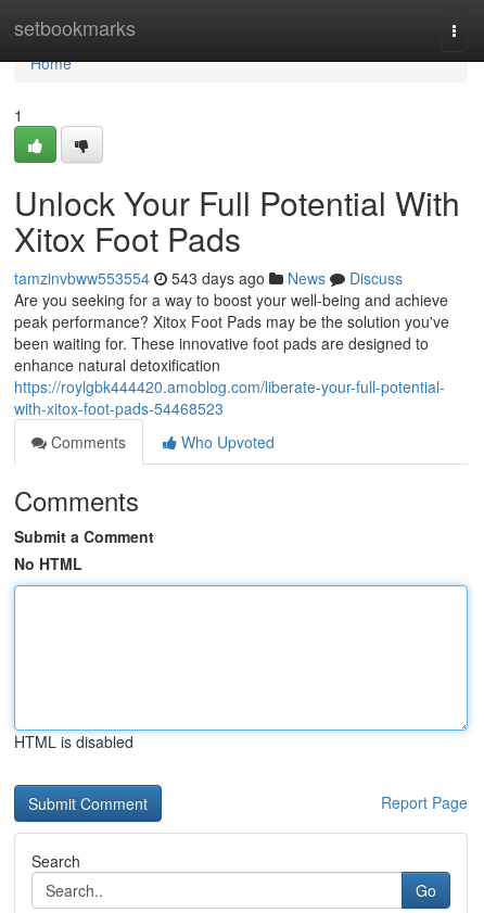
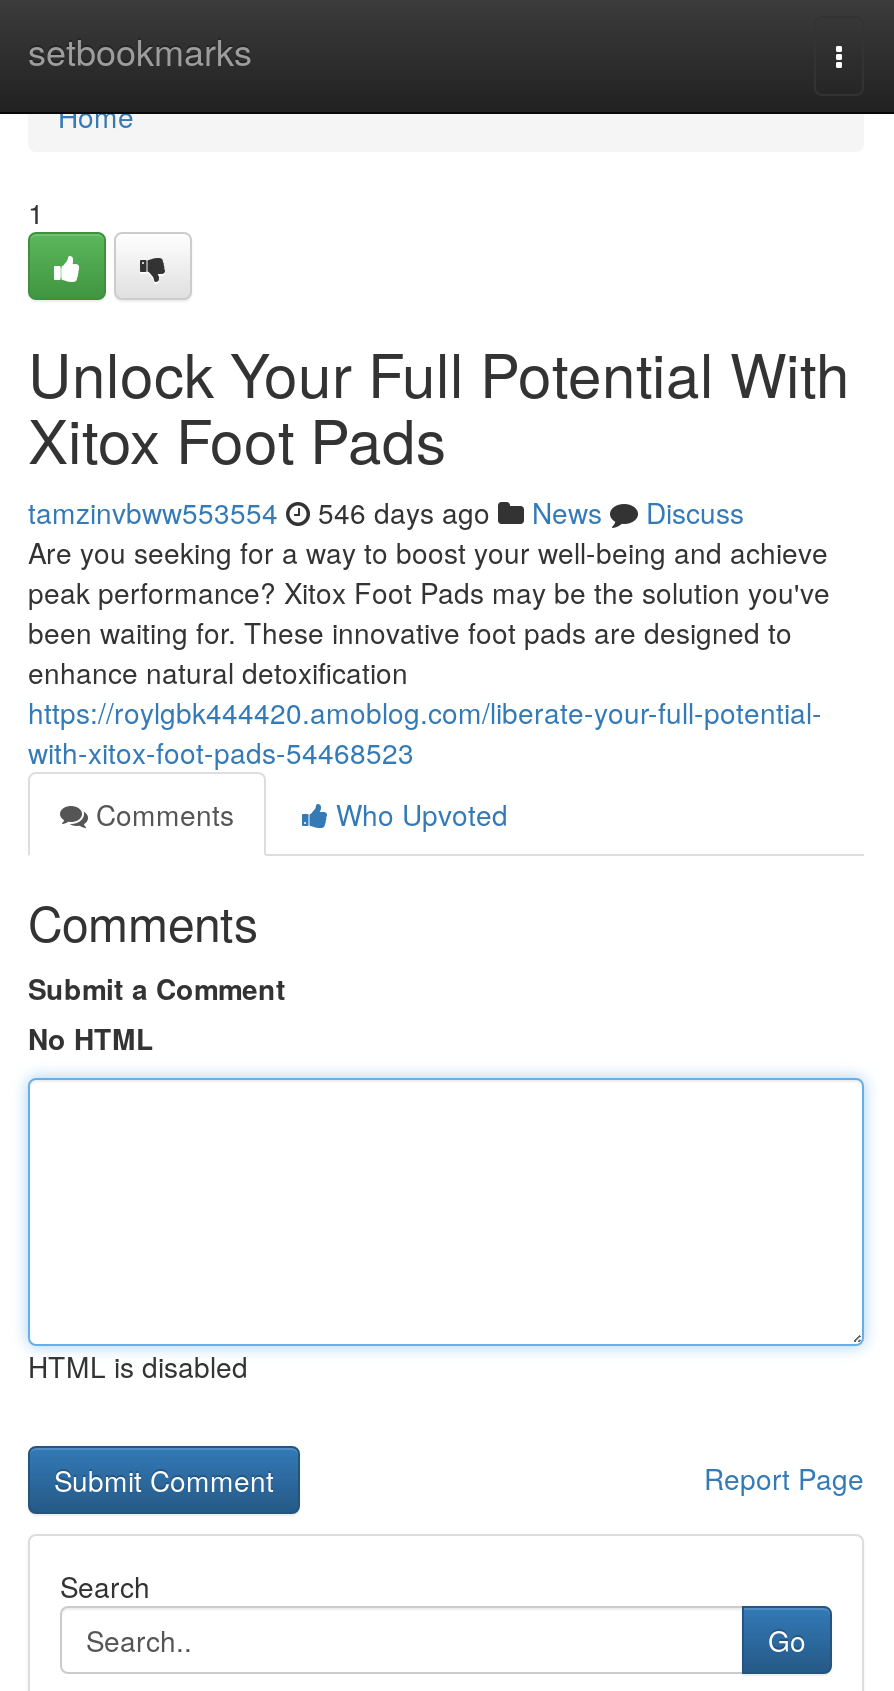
- tamzinvbww553554 543 days ago News Discuss
+ tamzinvbww553554 546 days ago News Discuss
